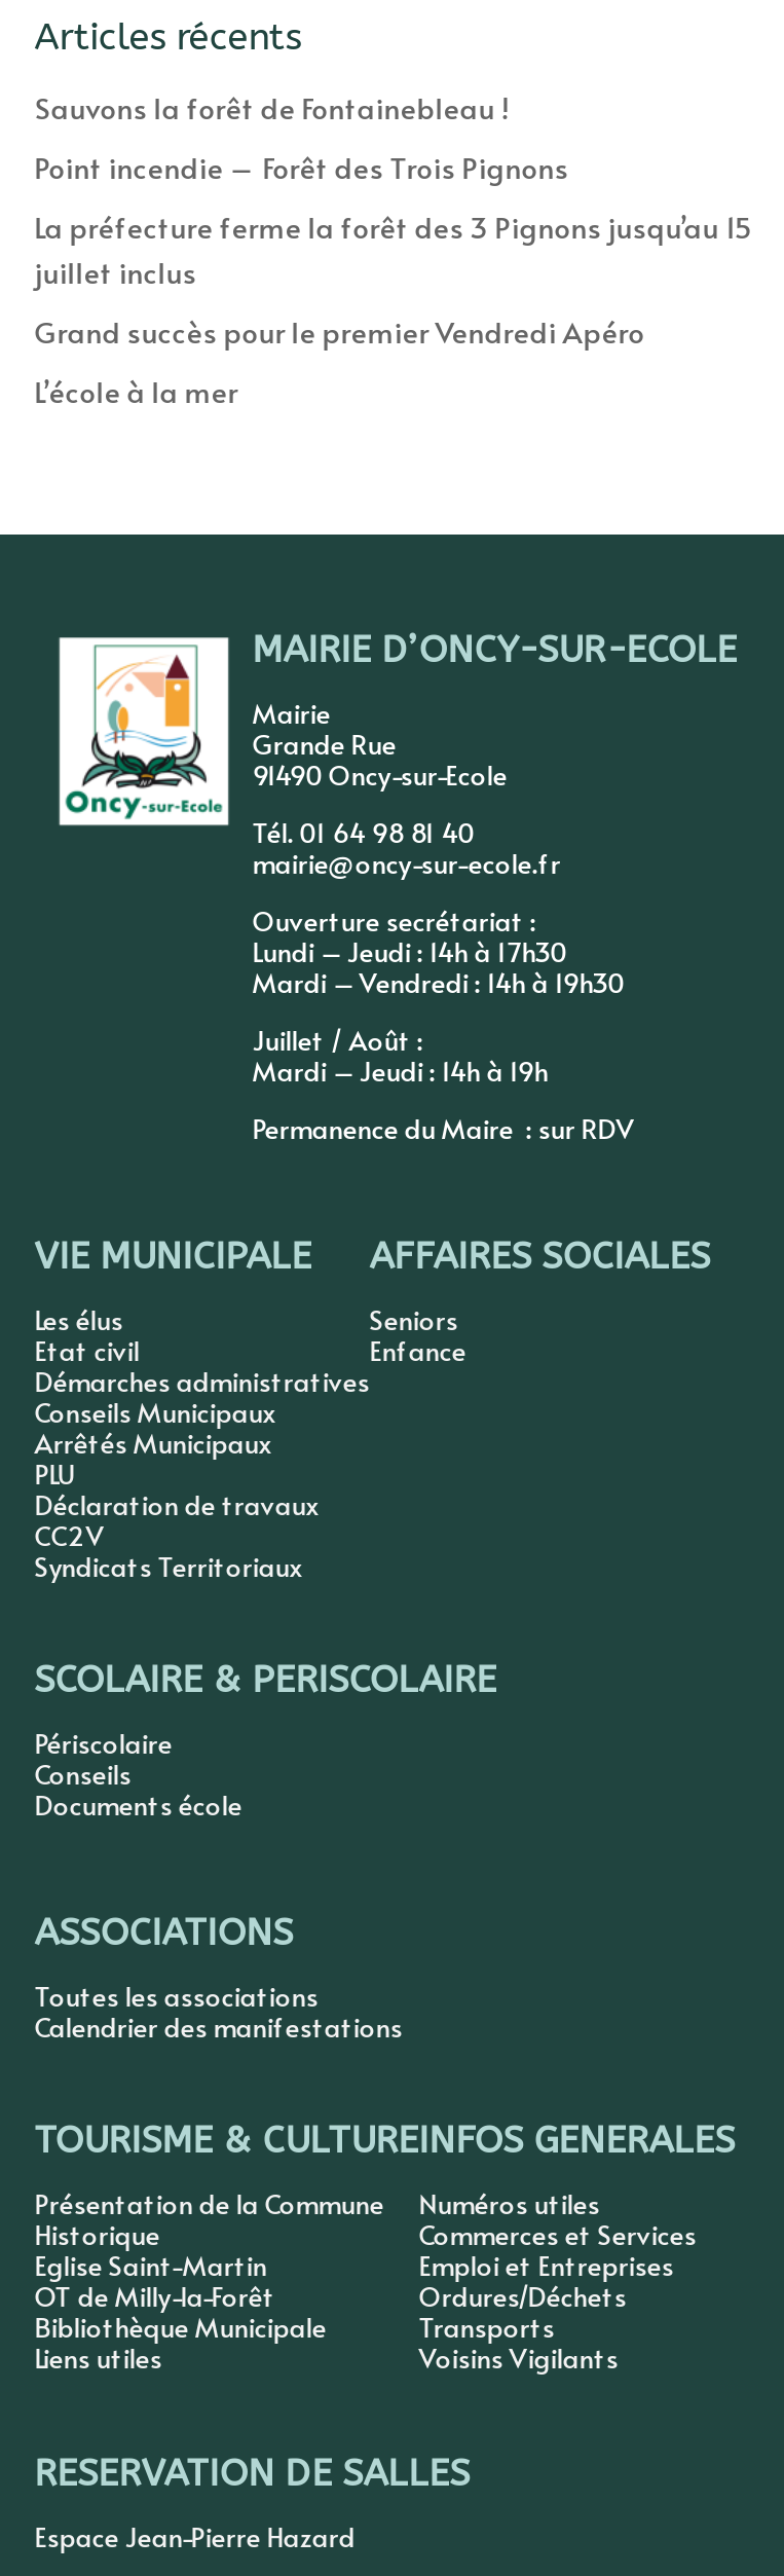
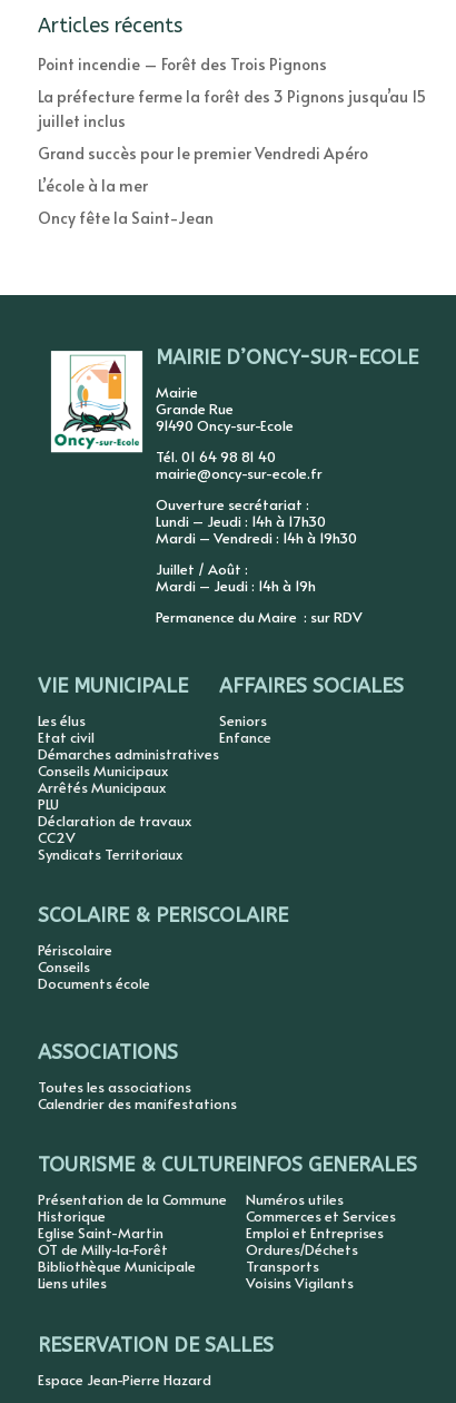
- Sauvons la forêt de Fontainebleau !

moved up: Point incendie – Forêt des Trois Pignons | La préfecture ferme la forêt des 3 Pignons jusqu’au 15 | juillet inclus | Grand succès pour le premier Vendredi Apéro | L’école à la mer

+ Oncy fête la Saint-Jean
